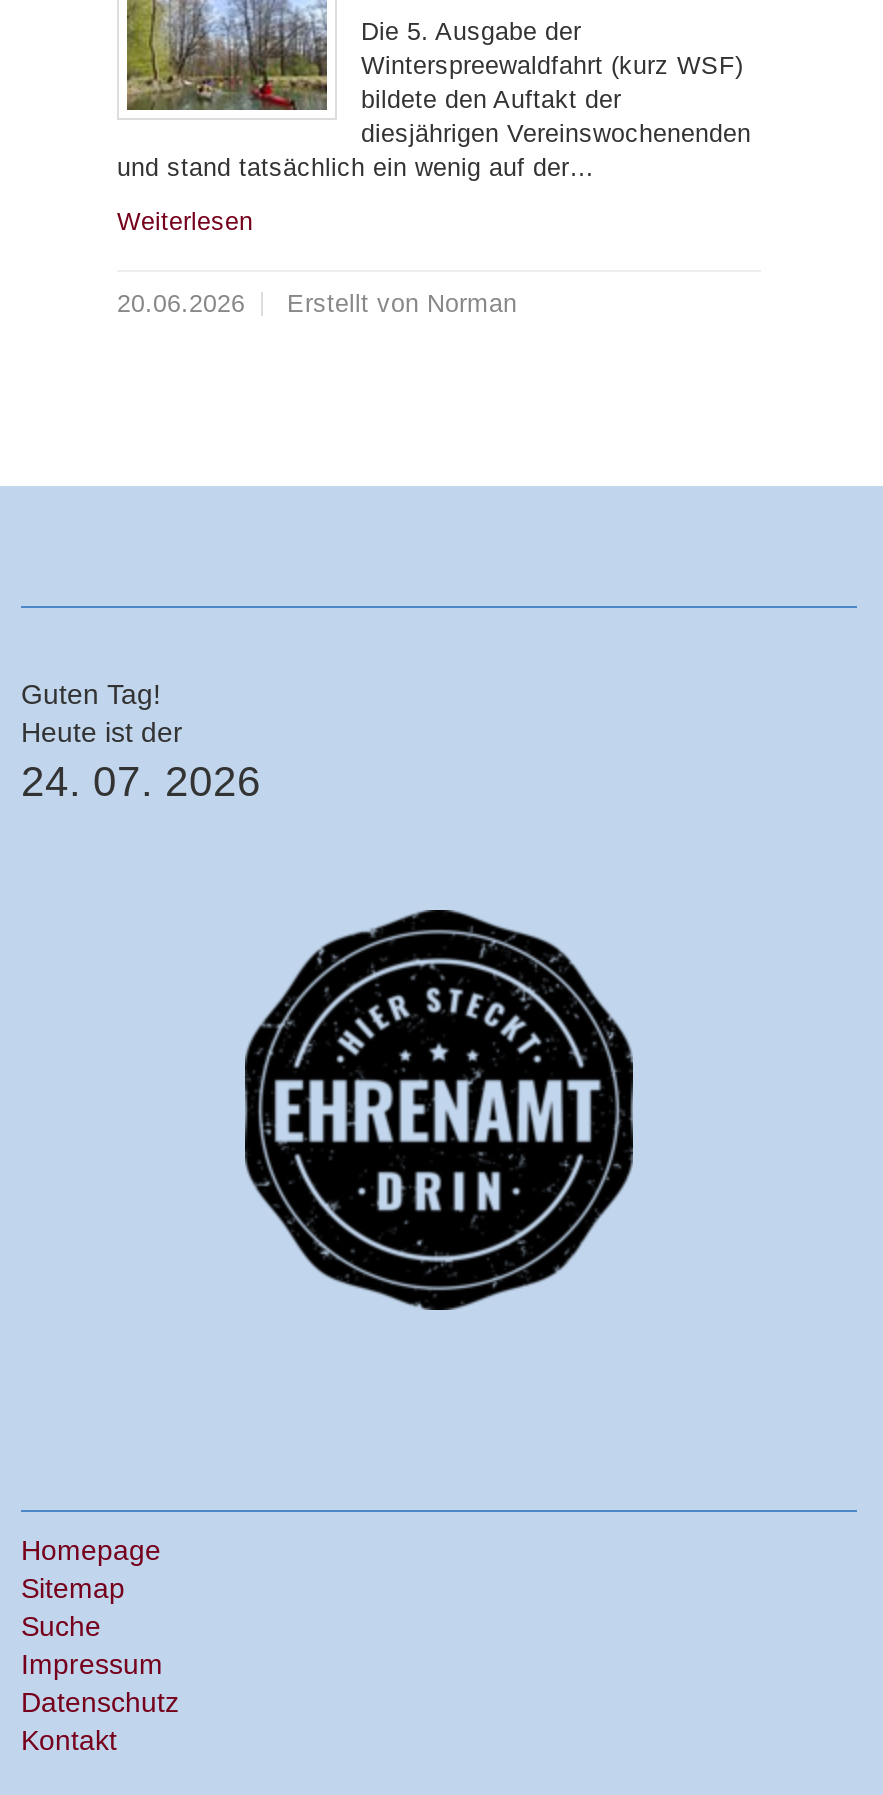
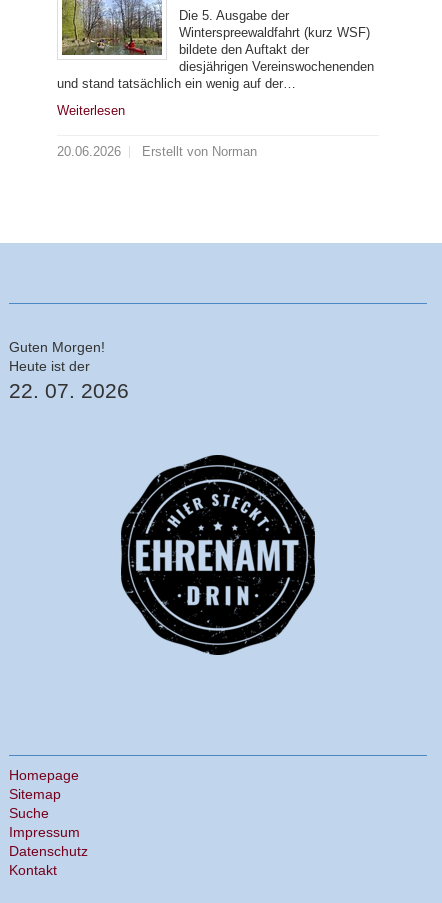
- Guten Tag!
+ Guten Morgen!

- 24. 07. 2026
+ 22. 07. 2026
